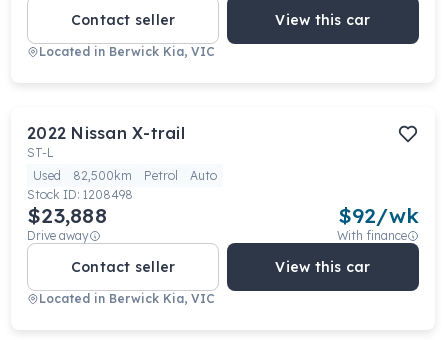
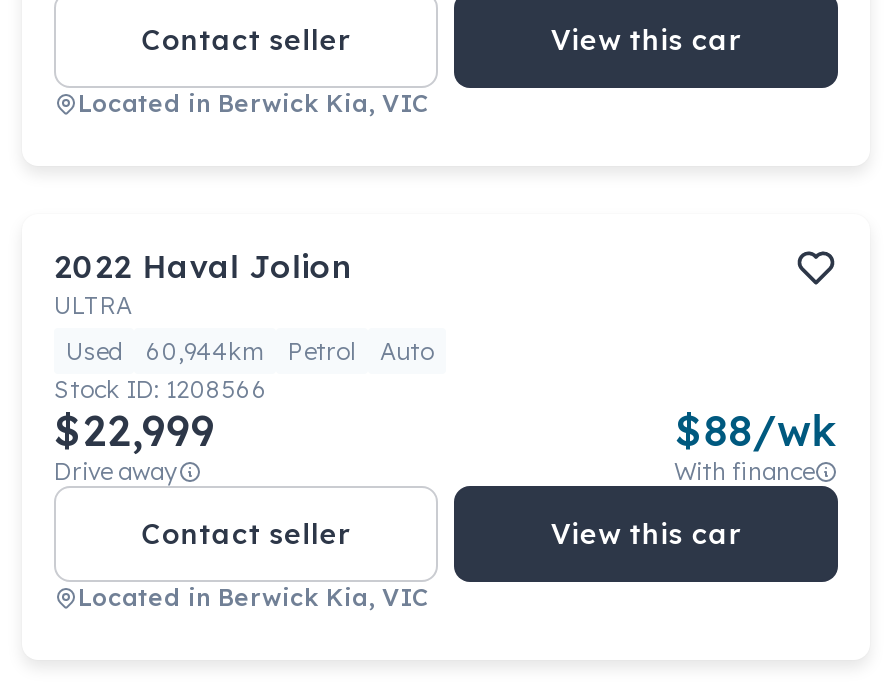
- 2022 Nissan X-trail
- ST-L
+ 2022 Haval Jolion
+ ULTRA

- Used 82,500km Petrol Auto
+ Used 60,944km Petrol Auto

- Stock ID: 1208498
+ Stock ID: 1208566

- $23,888
+ $22,999

- $92/wk
+ $88/wk
